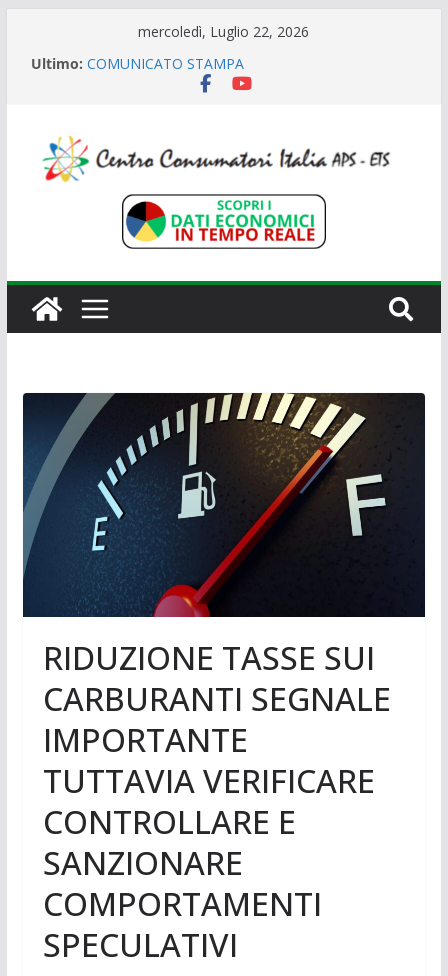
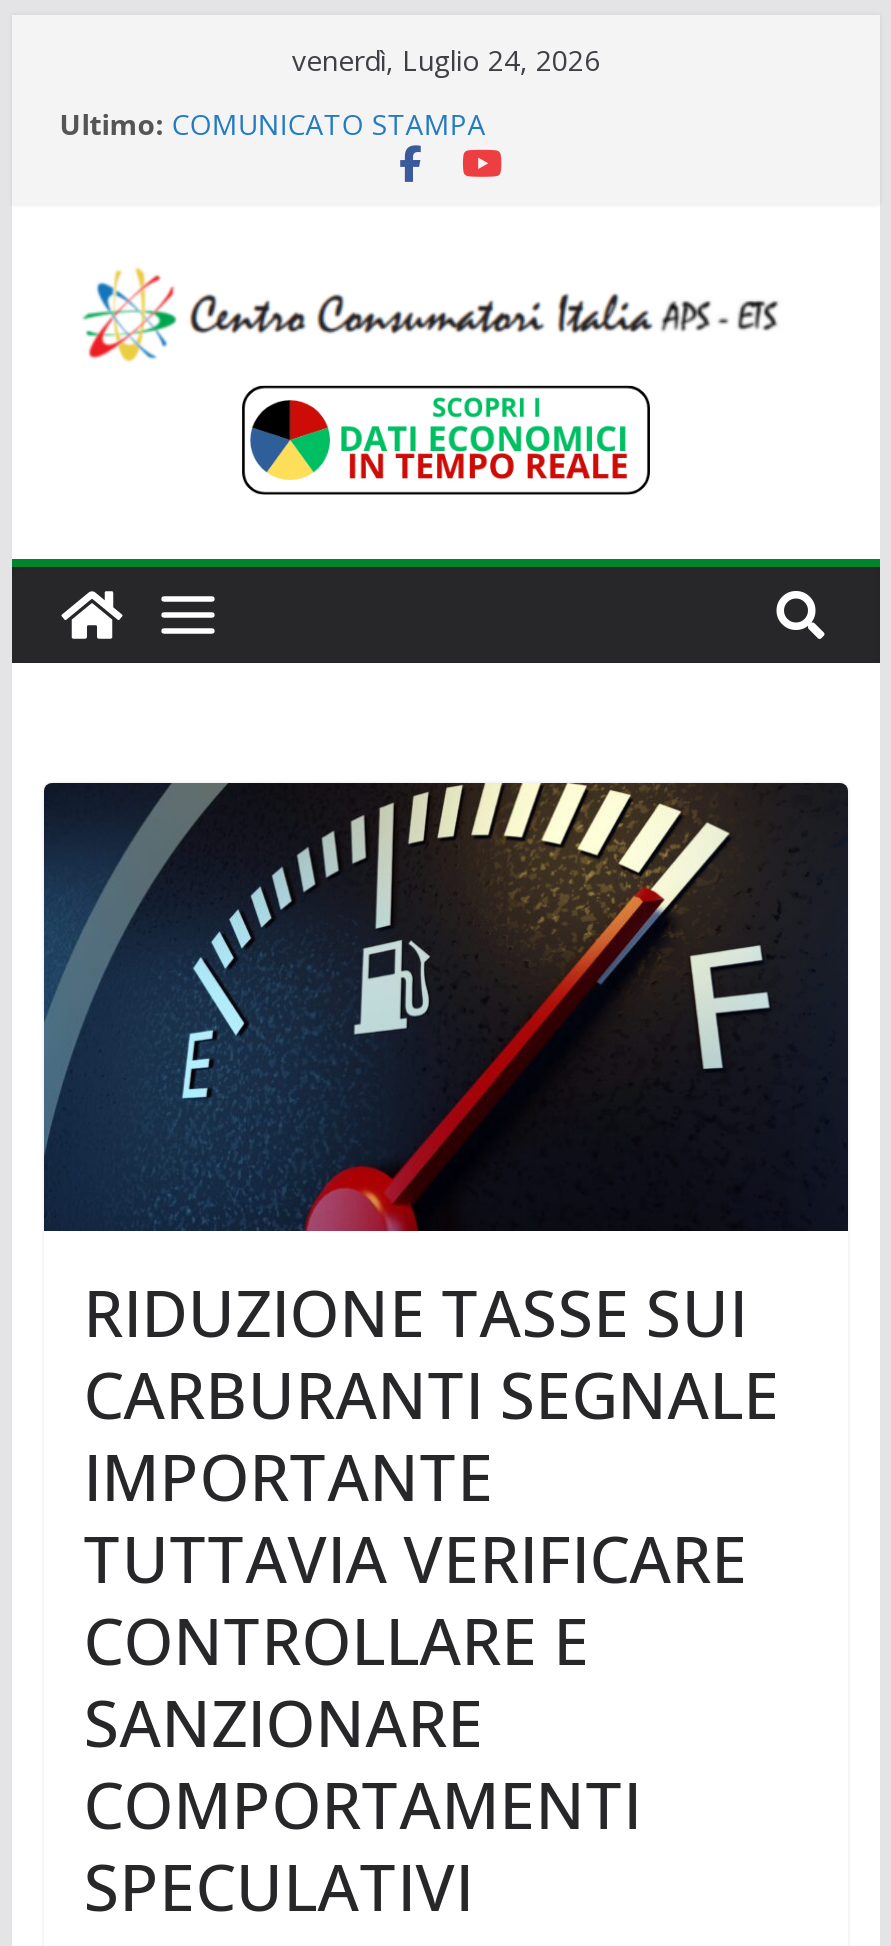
- mercoledì, Luglio 22, 2026
+ venerdì, Luglio 24, 2026
